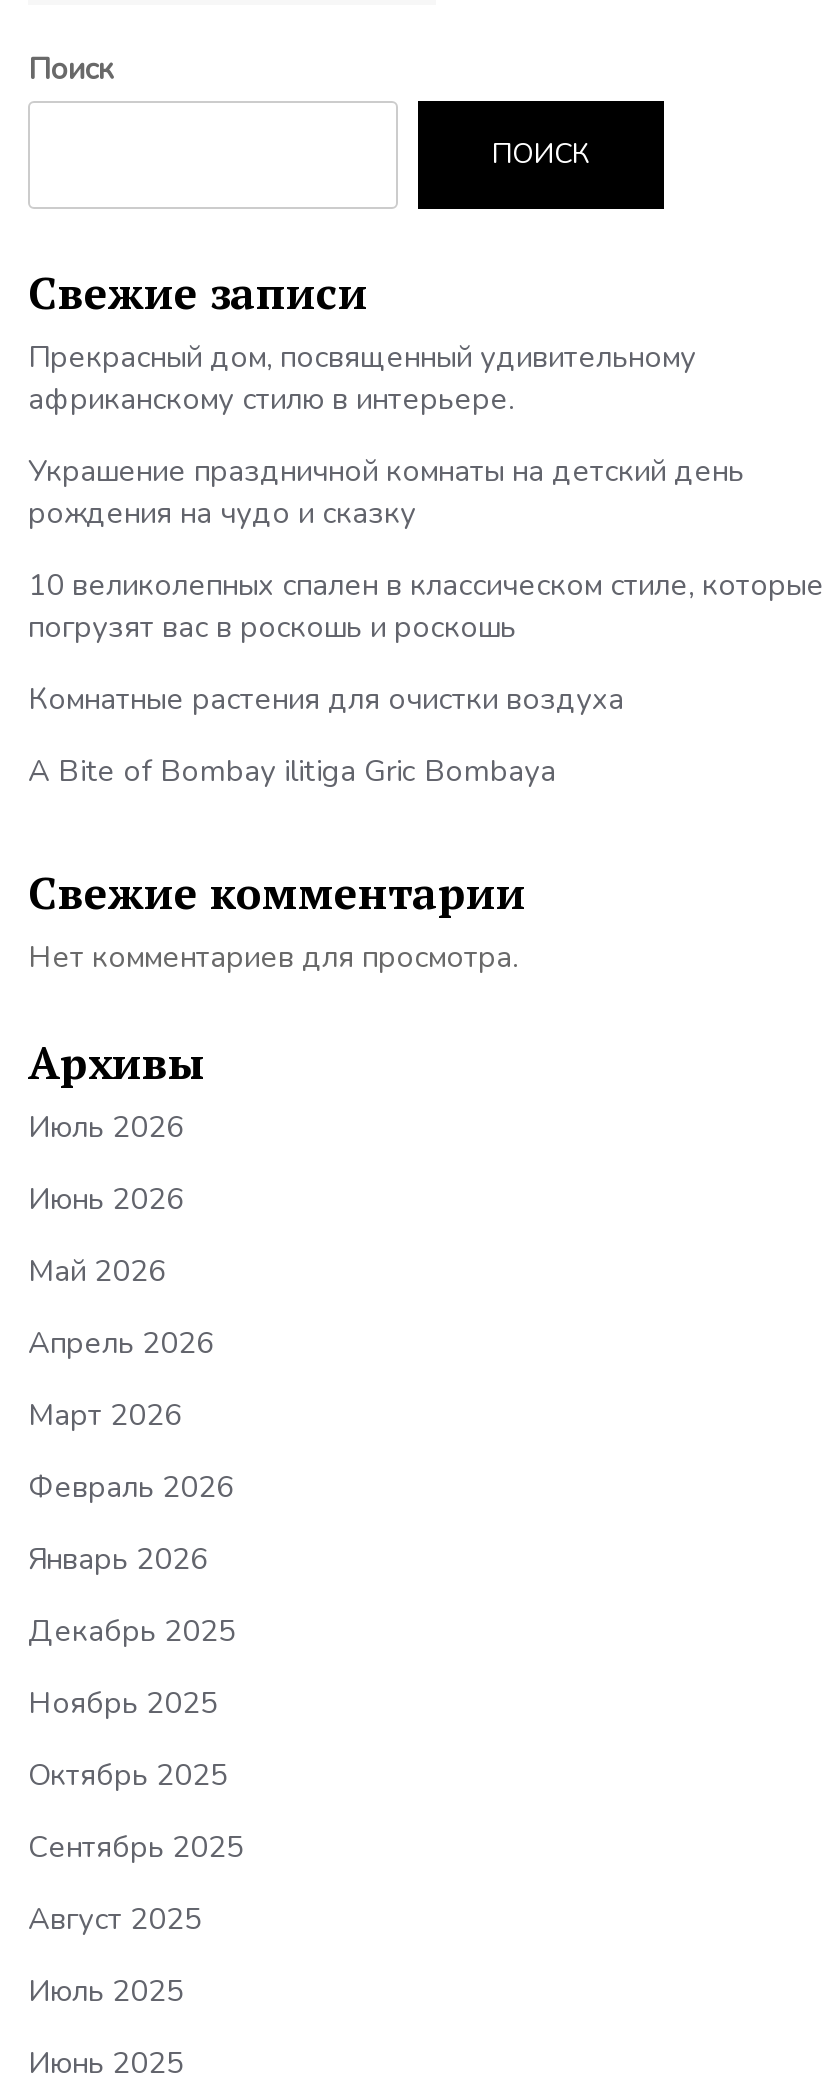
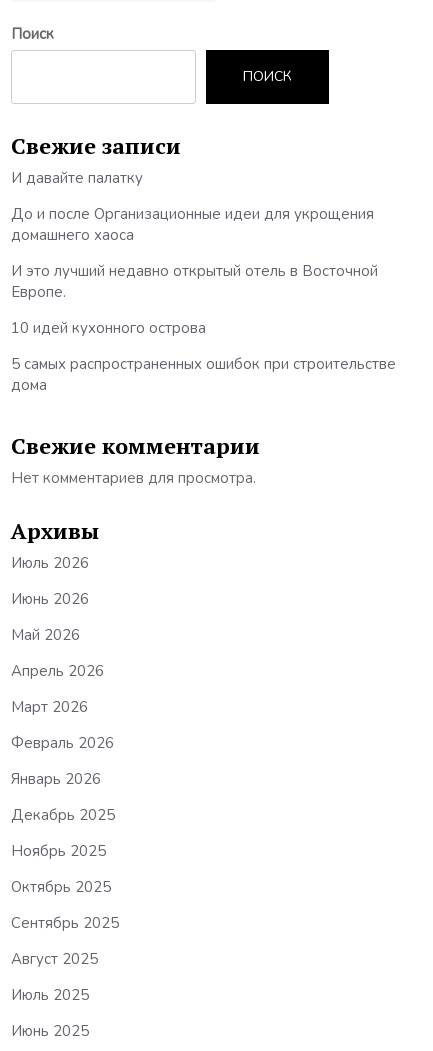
- Прекрасный дом, посвященный удивительному
- африканскому стилю в интерьере.
+ И давайте палатку

- Украшение праздничной комнаты на детский день
- рождения на чудо и сказку
+ До и после Организационные идеи для укрощения
+ домашнего хаоса

- 10 великолепных спален в классическом стиле, которые
- погрузят вас в роскошь и роскошь
+ И это лучший недавно открытый отель в Восточной
+ Европе.

- Комнатные растения для очистки воздуха
+ 10 идей кухонного острова

- A Bite of Bombay ilitiga Gric Bombaya
+ 5 самых распространенных ошибок при строительстве
+ дома
